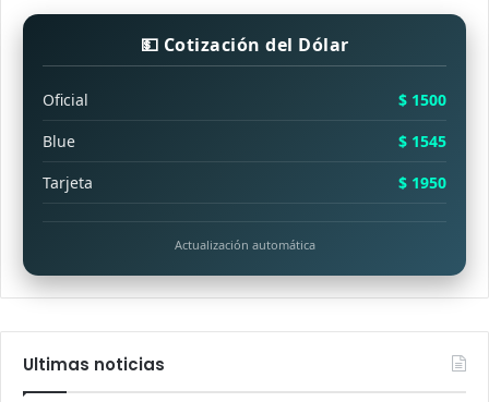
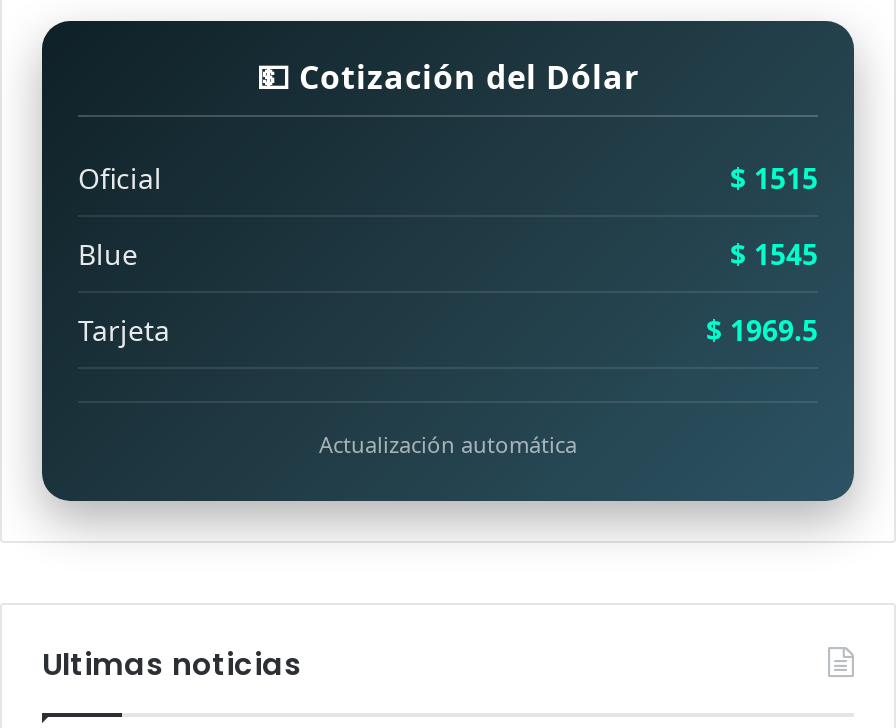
- $ 1500
+ $ 1515

- $ 1950
+ $ 1969.5
